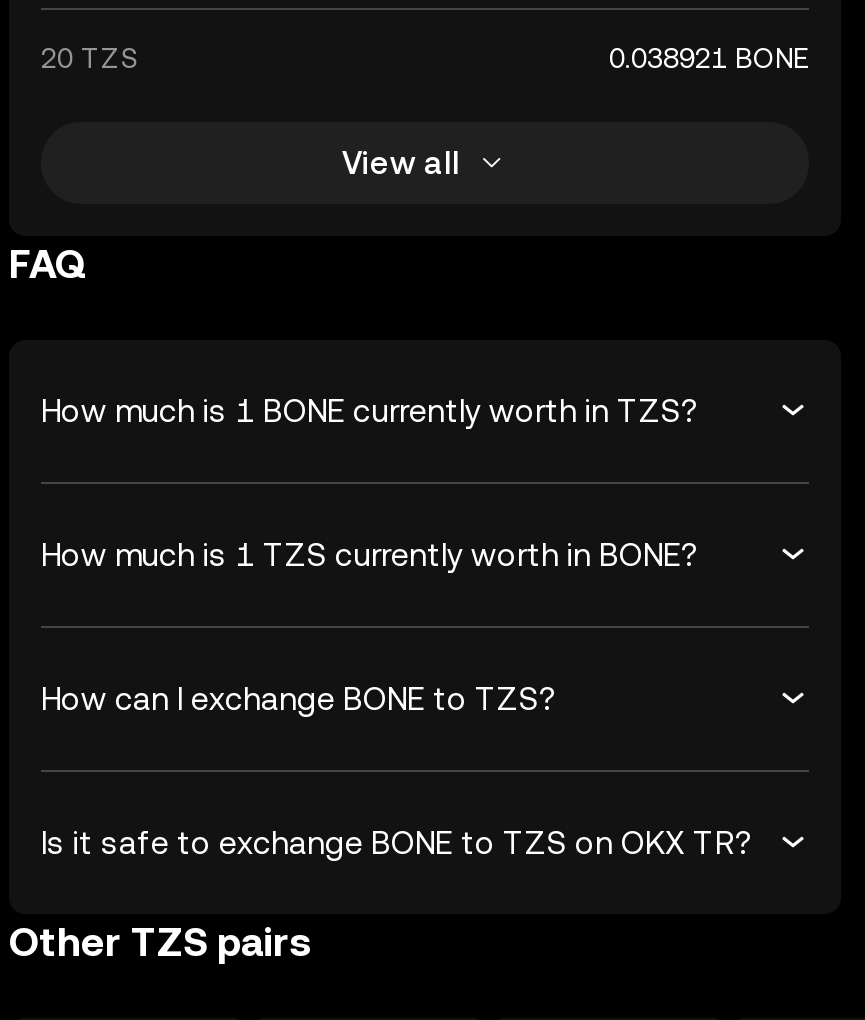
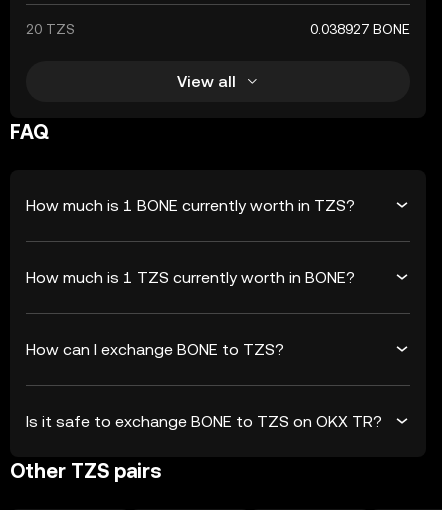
- 0.038921 BONE
+ 0.038927 BONE
